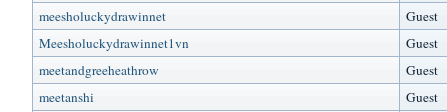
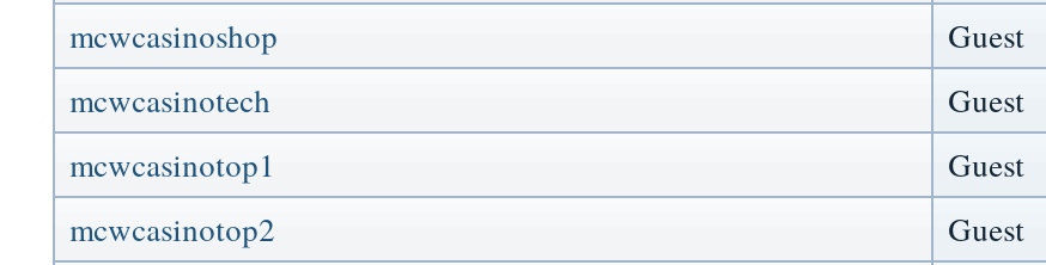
- meesholuckydrawinnet
+ mcwcasinoshop

- Meesholuckydrawinnet1vn
+ mcwcasinotech

- meetandgreeheathrow
+ mcwcasinotop1

- meetanshi
+ mcwcasinotop2
